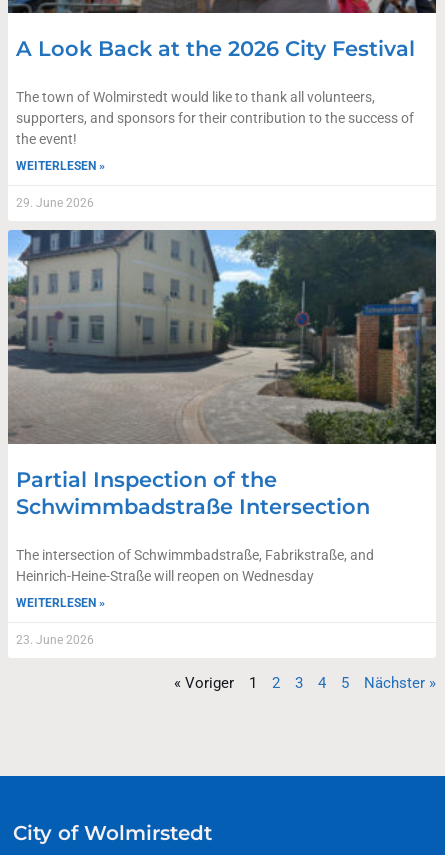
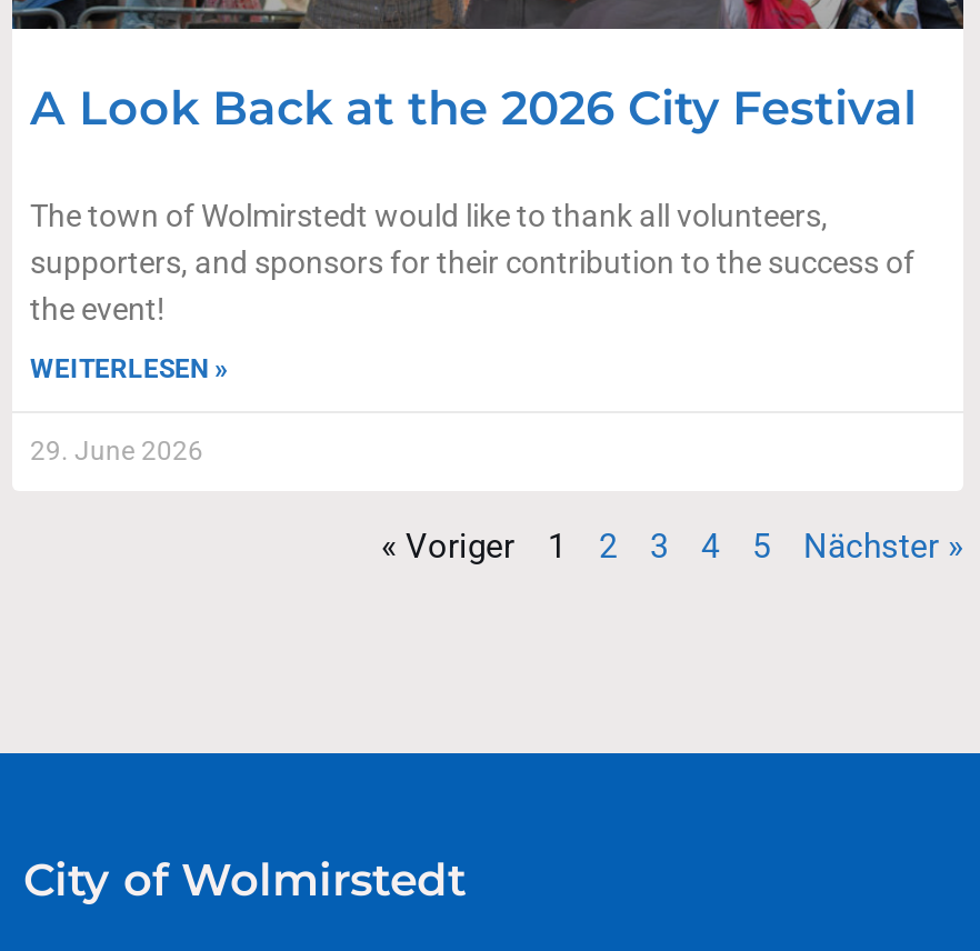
- [image]
- Partial Inspection of the
- Schwimmbadstraße Intersection
- The intersection of Schwimmbadstraße, Fabrikstraße, and
- Heinrich-Heine-Straße will reopen on Wednesday
- WEITERLESEN »
- 23. June 2026
